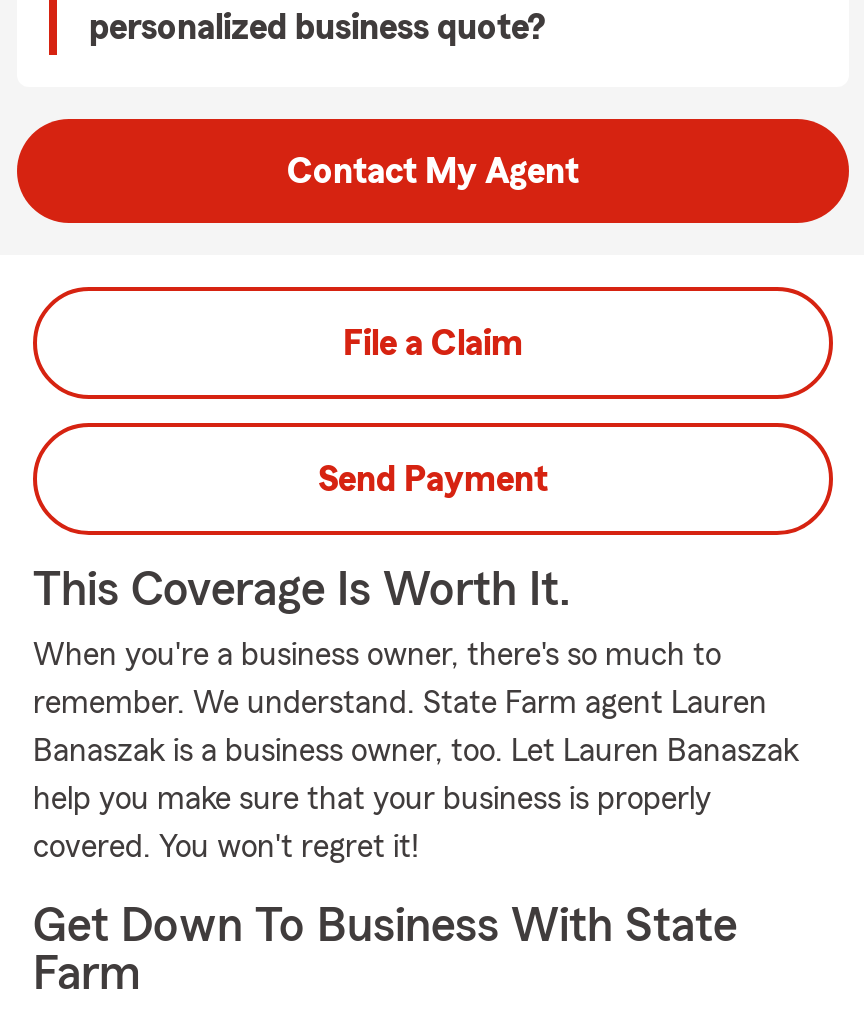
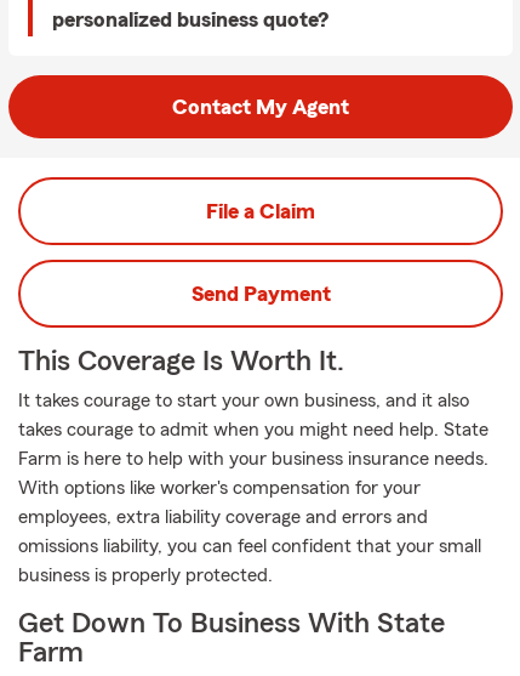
- When you're a business owner, there's so much to
- remember. We understand. State Farm agent Lauren
- Banaszak is a business owner, too. Let Lauren Banaszak
- help you make sure that your business is properly
- covered. You won't regret it!
+ It takes courage to start your own business, and it also
+ takes courage to admit when you might need help. State
+ Farm is here to help with your business insurance needs.
+ With options like worker's compensation for your
+ employees, extra liability coverage and errors and
+ omissions liability, you can feel confident that your small
+ business is properly protected.
